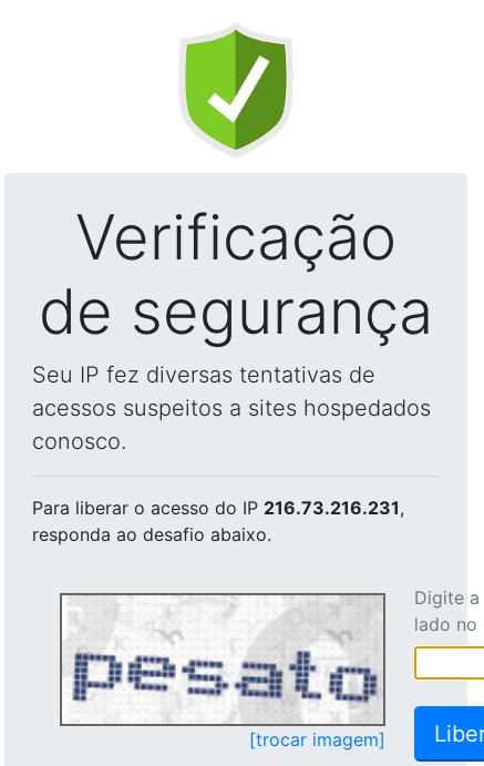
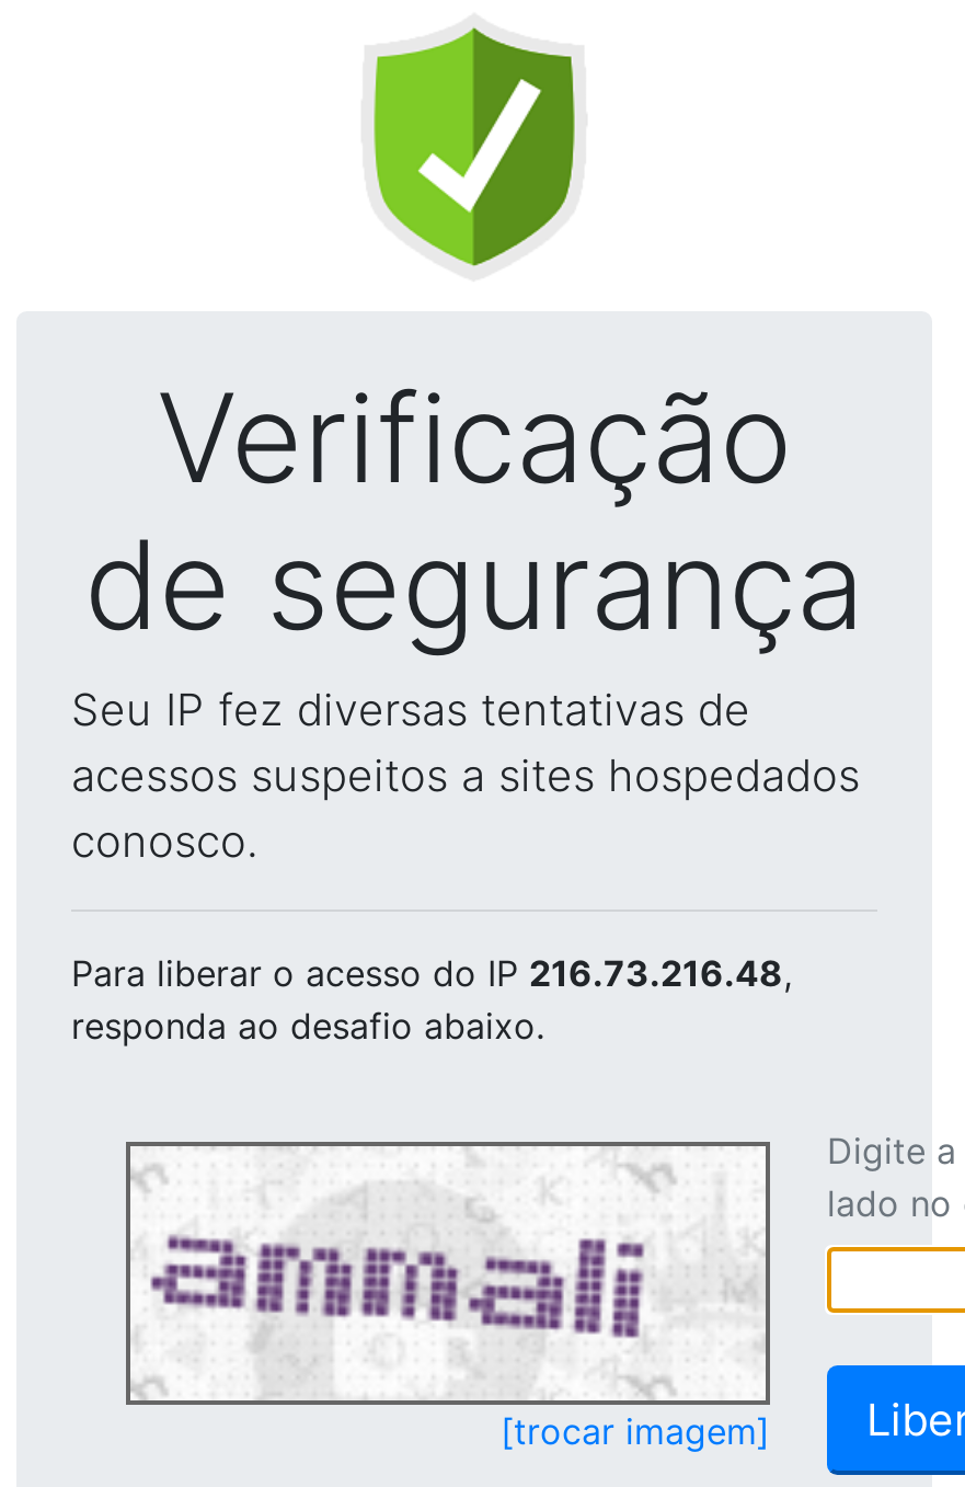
- Para liberar o acesso do IP 216.73.216.231,
+ Para liberar o acesso do IP 216.73.216.48,

- [image]
+ [image]
